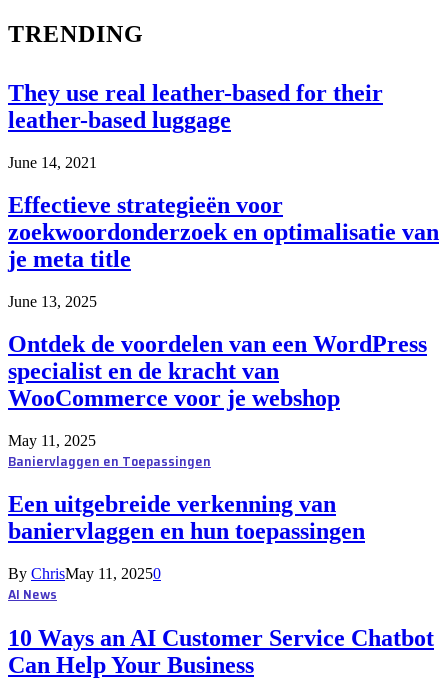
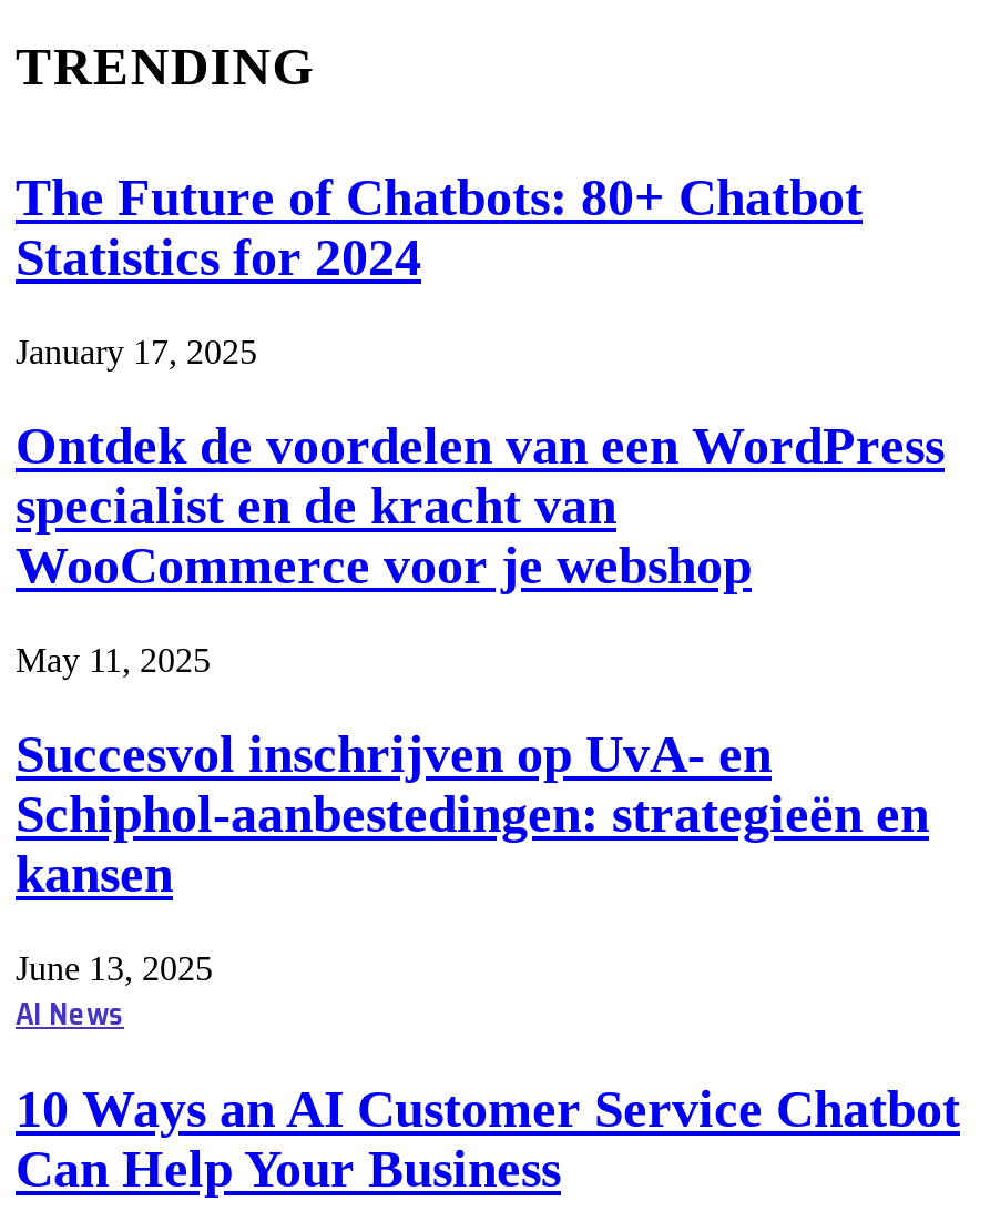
- They use real leather-based for their
- leather-based luggage
- June 14, 2021
- Effectieve strategieën voor
- zoekwoordonderzoek en optimalisatie van
- je meta title
- June 13, 2025
+ The Future of Chatbots: 80+ Chatbot
+ Statistics for 2024
+ January 17, 2025

- Baniervlaggen en Toepassingen
- Een uitgebreide verkenning van
- baniervlaggen en hun toepassingen
- By ChrisMay 11, 20250
+ Succesvol inschrijven op UvA- en
+ Schiphol-aanbestedingen: strategieën en
+ kansen
+ June 13, 2025
